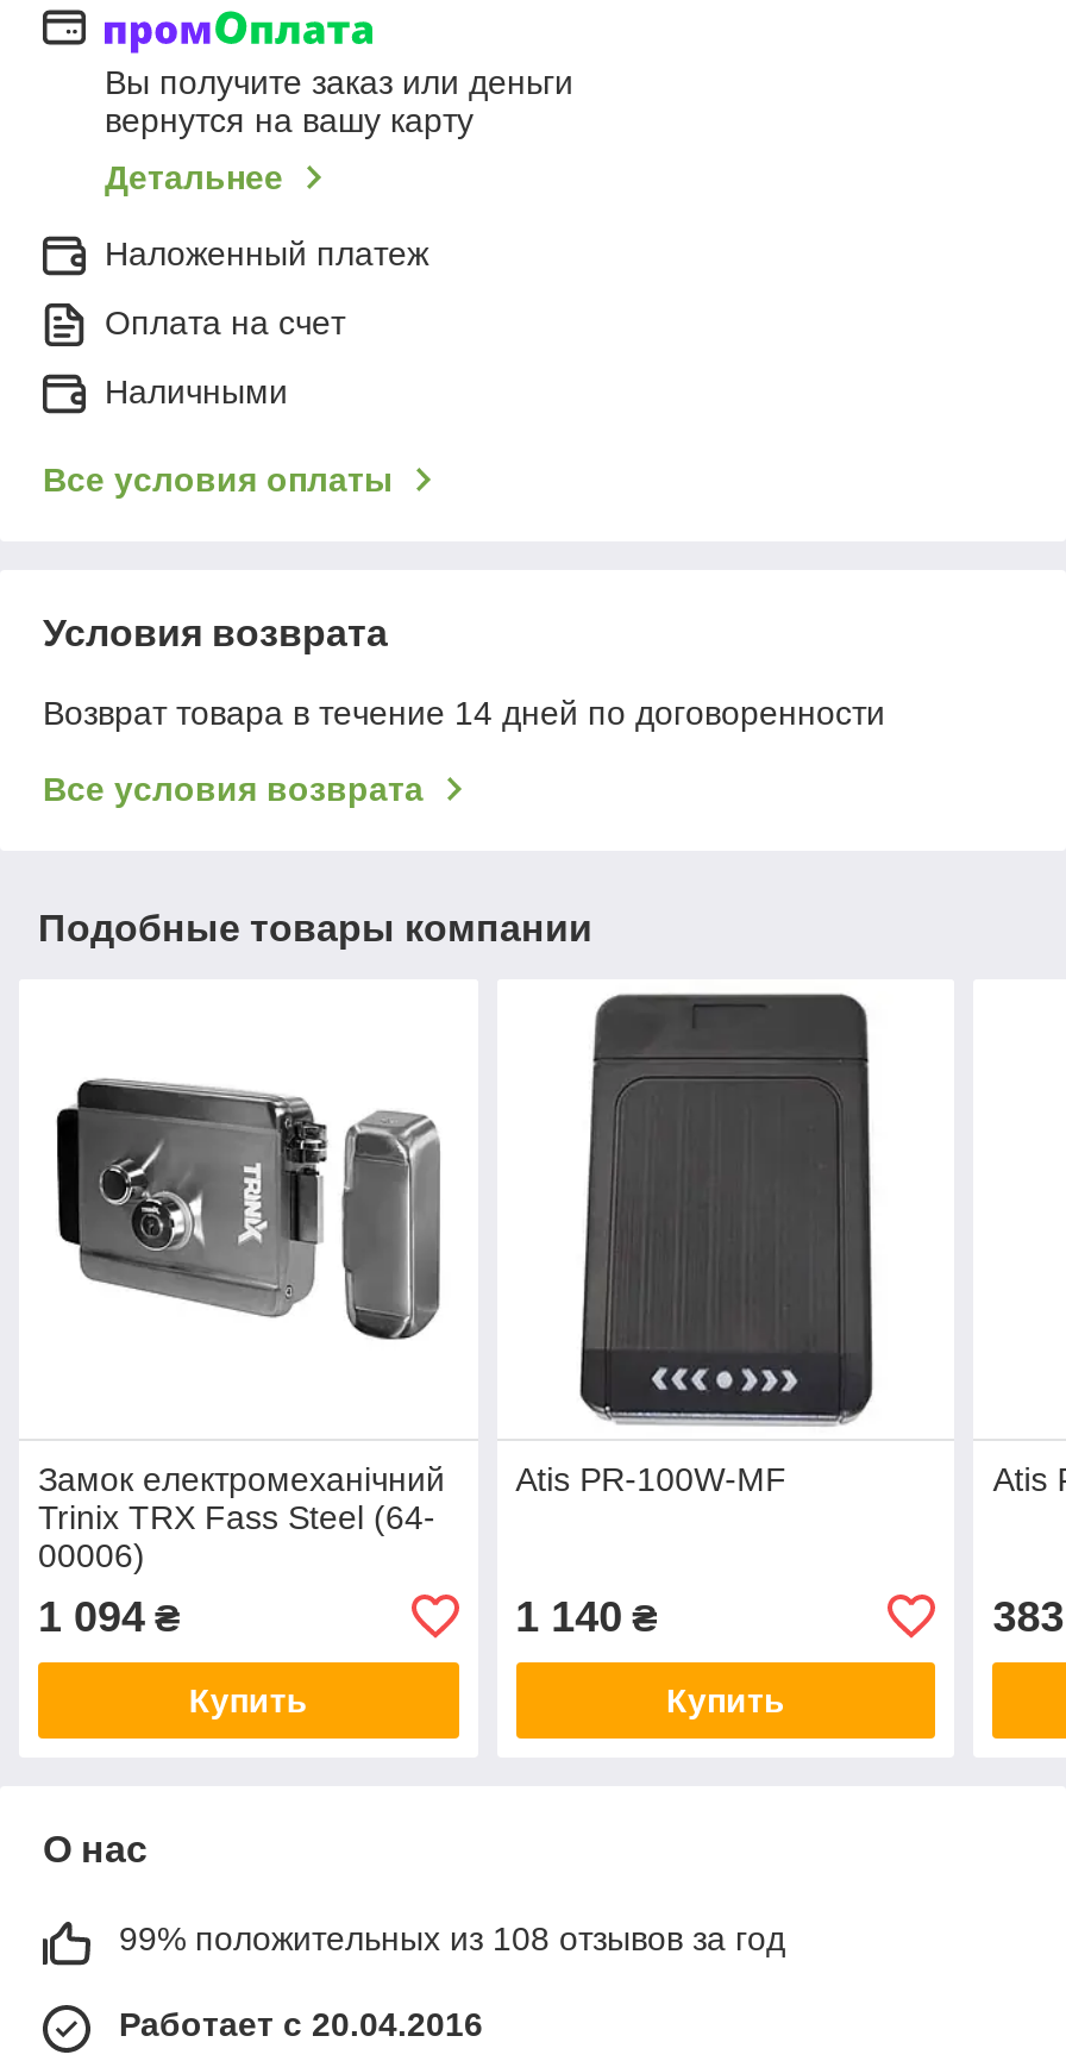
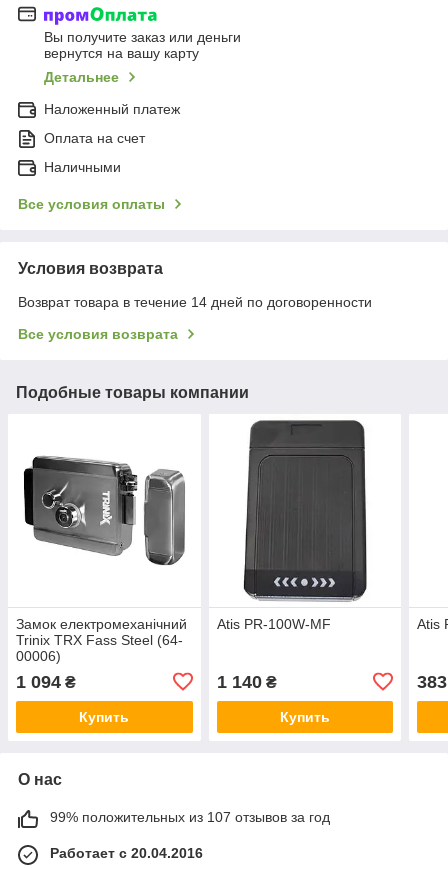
- 99% положительных из 108 отзывов за год
+ 99% положительных из 107 отзывов за год
